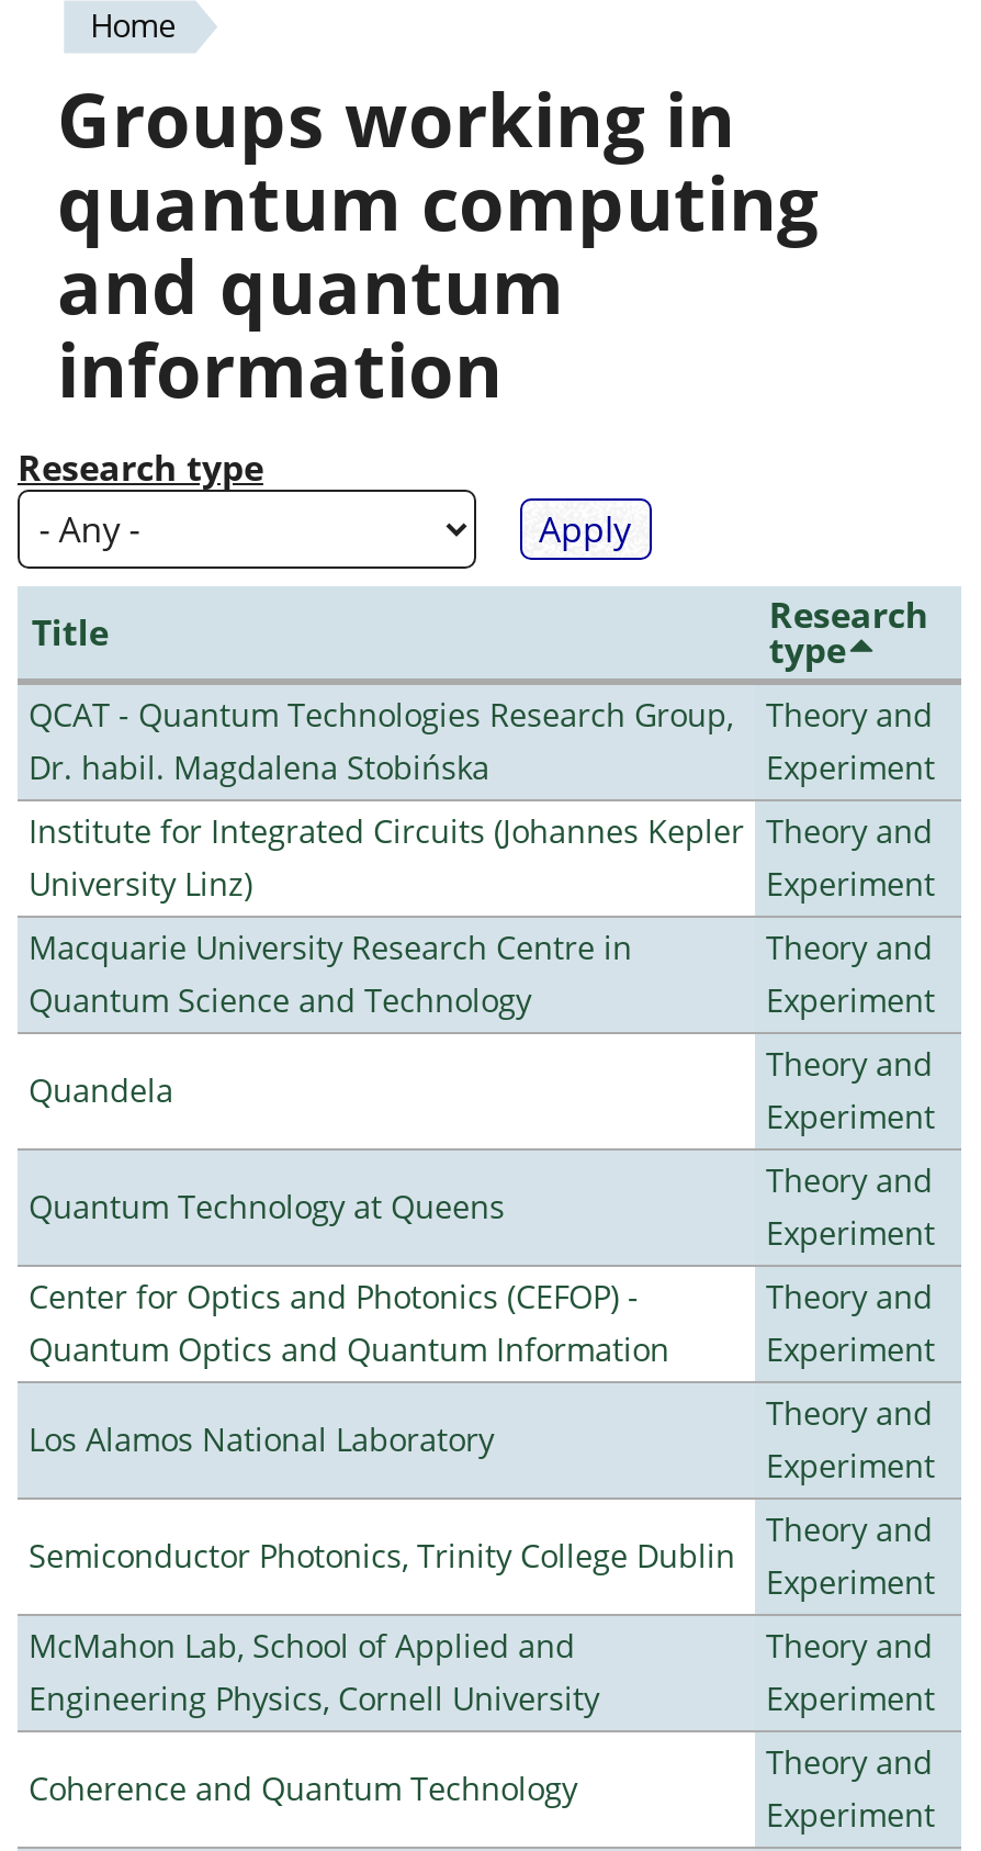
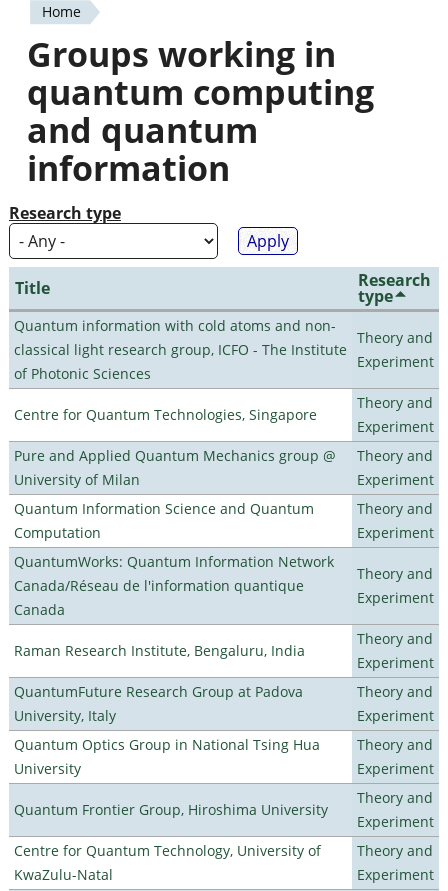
- QCAT - Quantum Technologies Research Group,
- Dr. habil. Magdalena Stobińska
+ Quantum information with cold atoms and non-
+ classical light research group, ICFO - The Institute
+ of Photonic Sciences

- Institute for Integrated Circuits (Johannes Kepler
- University Linz)
+ Centre for Quantum Technologies, Singapore

- Macquarie University Research Centre in
- Quantum Science and Technology
+ Pure and Applied Quantum Mechanics group @
+ University of Milan

- Quandela
+ Quantum Information Science and Quantum
+ Computation

- Quantum Technology at Queens
+ QuantumWorks: Quantum Information Network
+ Canada/Réseau de l'information quantique
+ Canada

- Center for Optics and Photonics (CEFOP) -
- Quantum Optics and Quantum Information
+ Raman Research Institute, Bengaluru, India

- Los Alamos National Laboratory
+ QuantumFuture Research Group at Padova
+ University, Italy

- Semiconductor Photonics, Trinity College Dublin
+ Quantum Optics Group in National Tsing Hua
+ University

- McMahon Lab, School of Applied and
- Engineering Physics, Cornell University
+ Quantum Frontier Group, Hiroshima University

- Coherence and Quantum Technology
+ Centre for Quantum Technology, University of
+ KwaZulu-Natal
